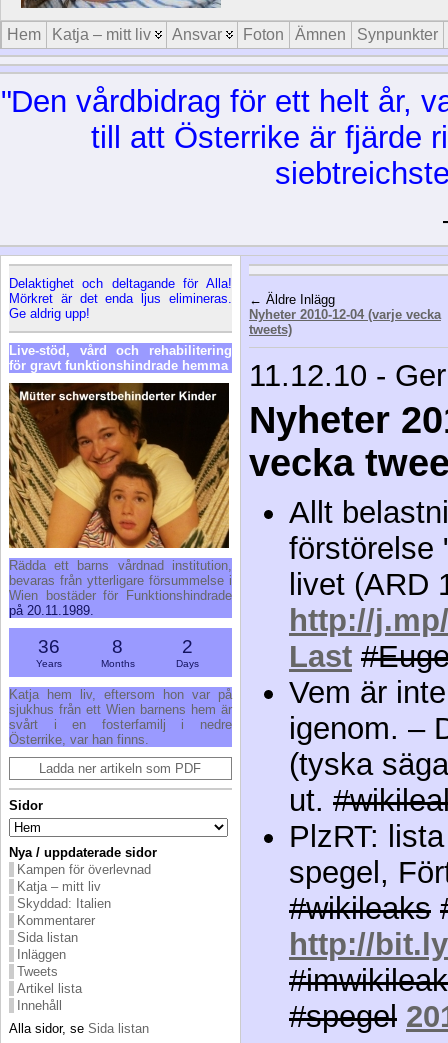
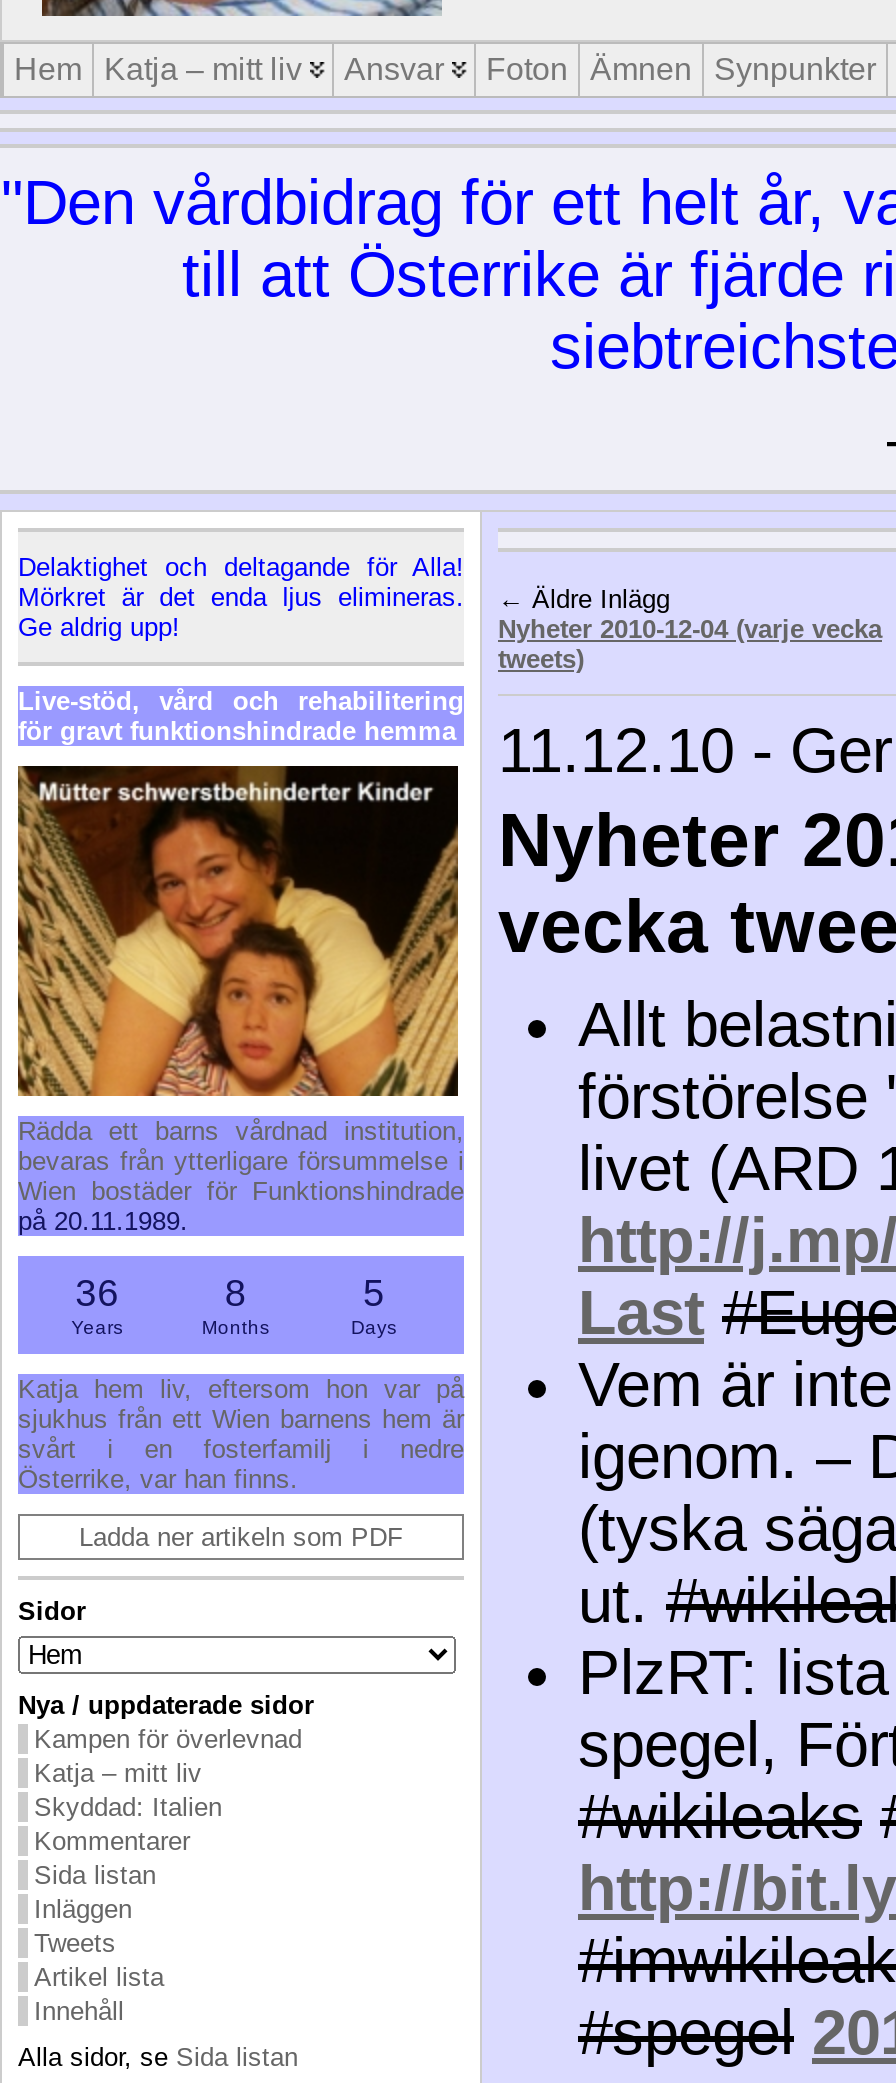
- 2
+ 5
